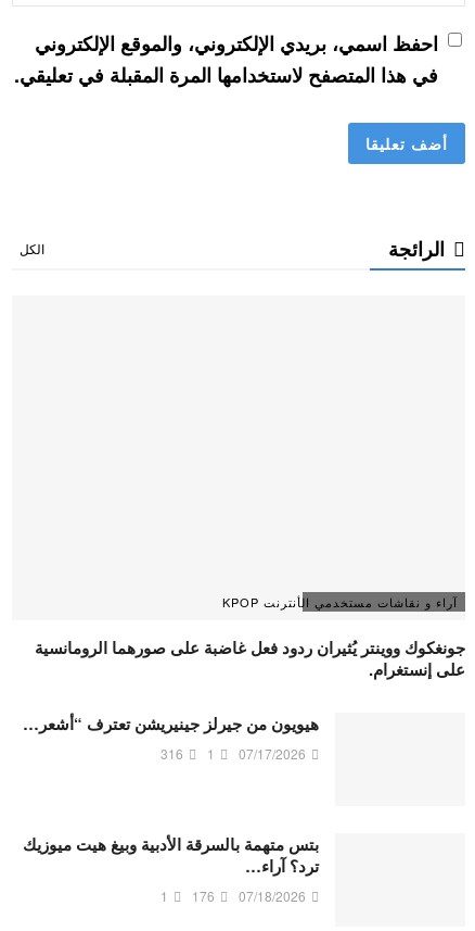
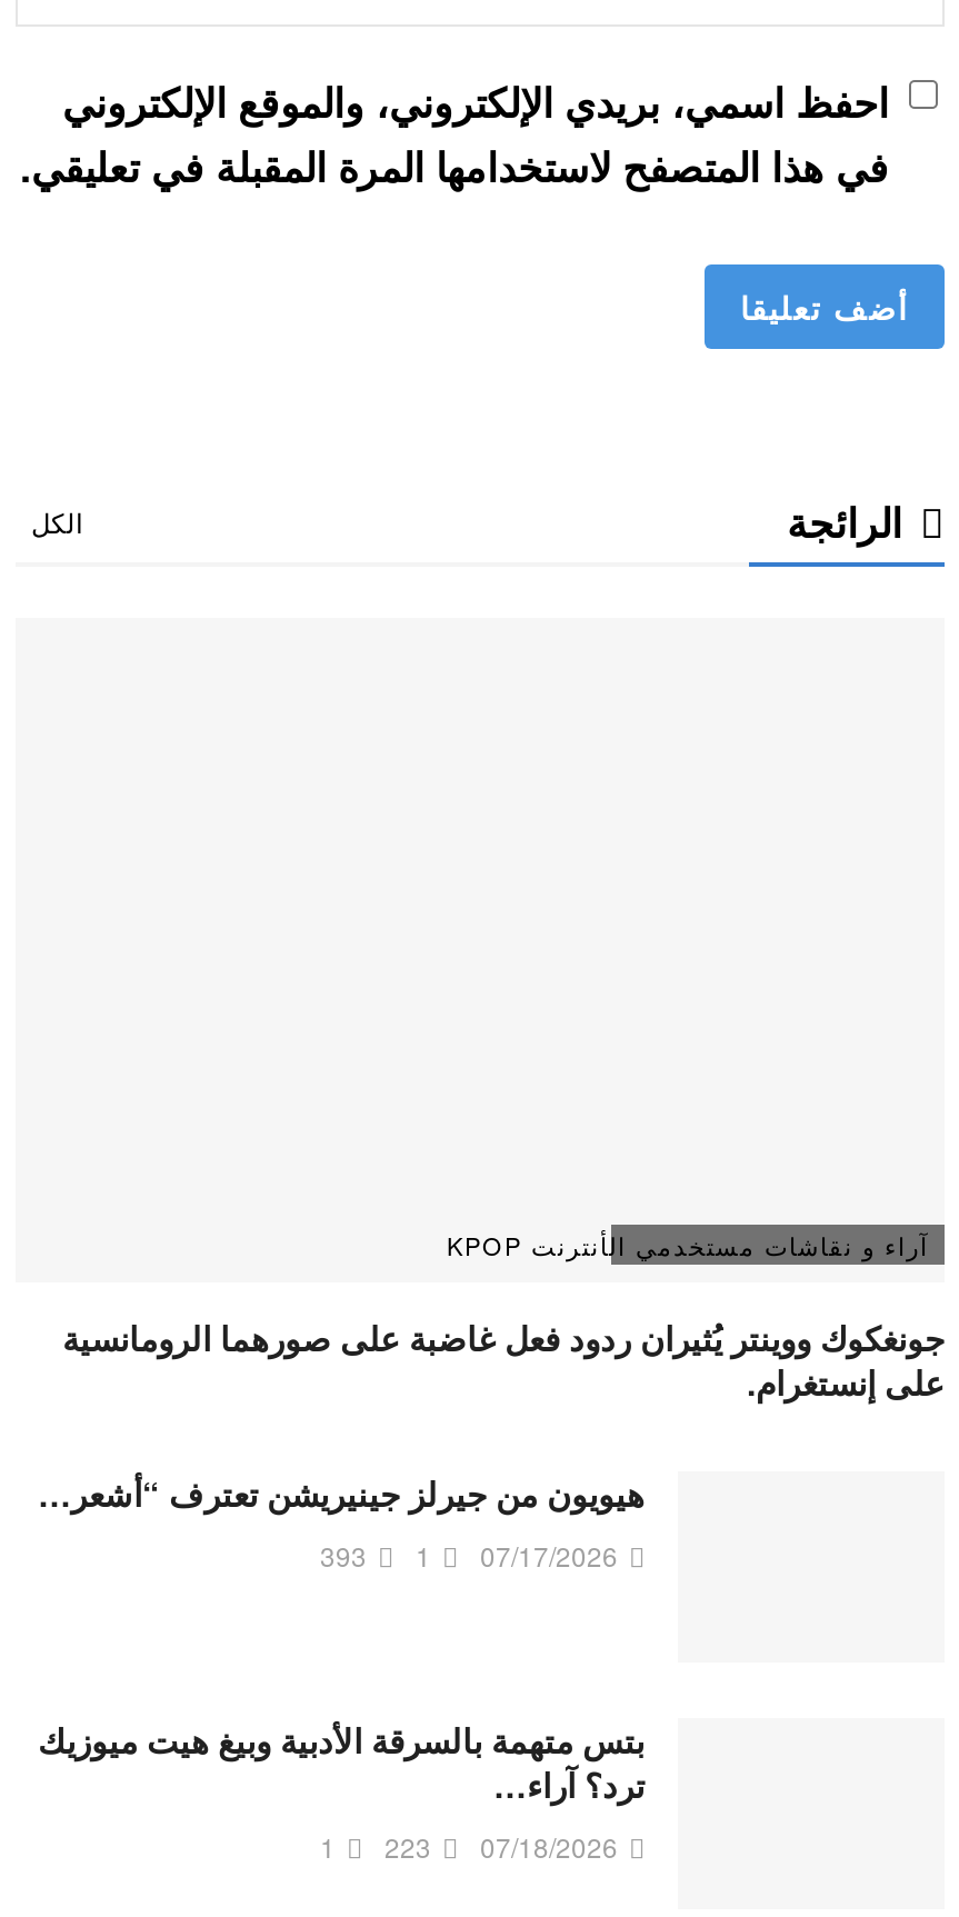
- 316 1 07/17/2026
+ 393 1 07/17/2026

- 1 176 07/18/2026
+ 1 223 07/18/2026
